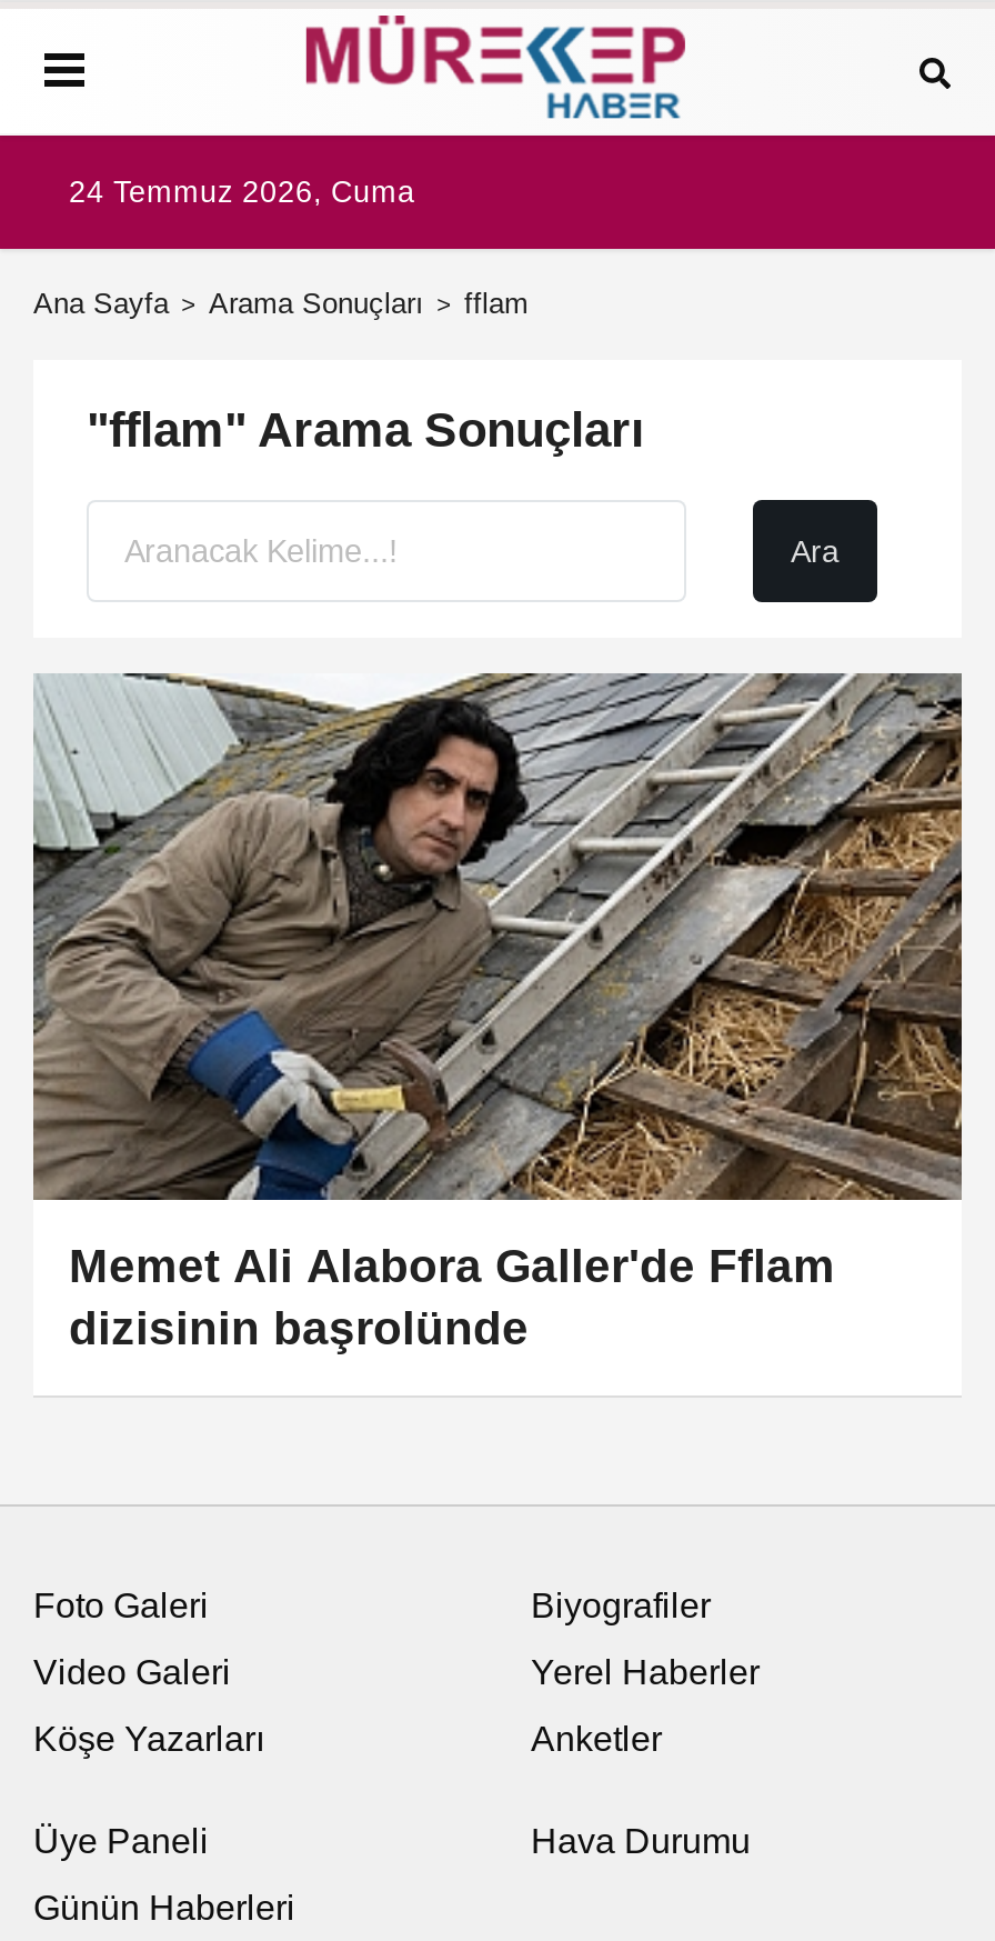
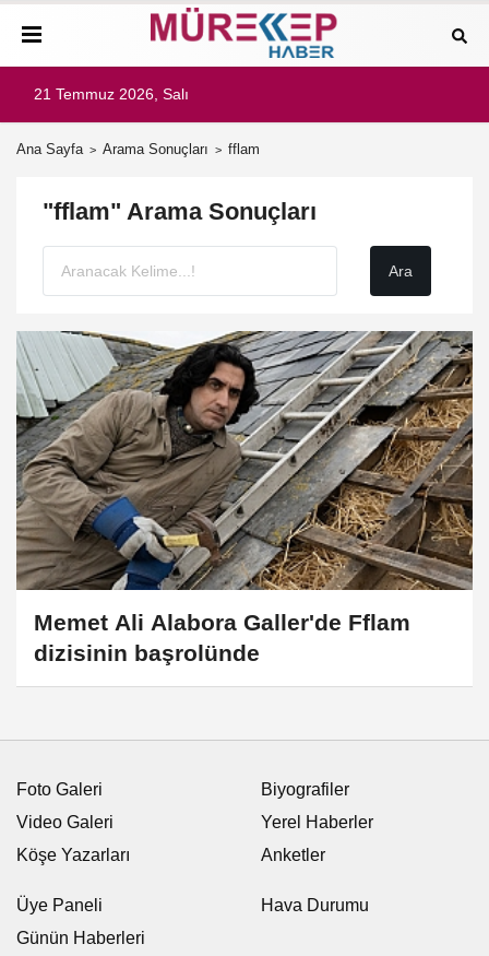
- 24 Temmuz 2026, Cuma
+ 21 Temmuz 2026, Salı
